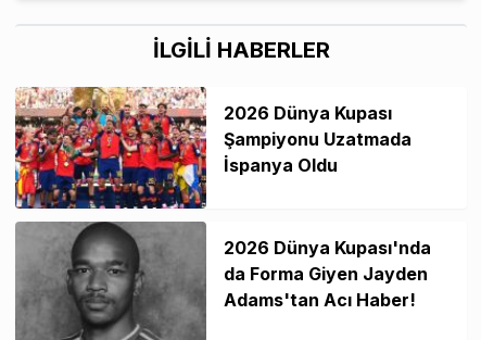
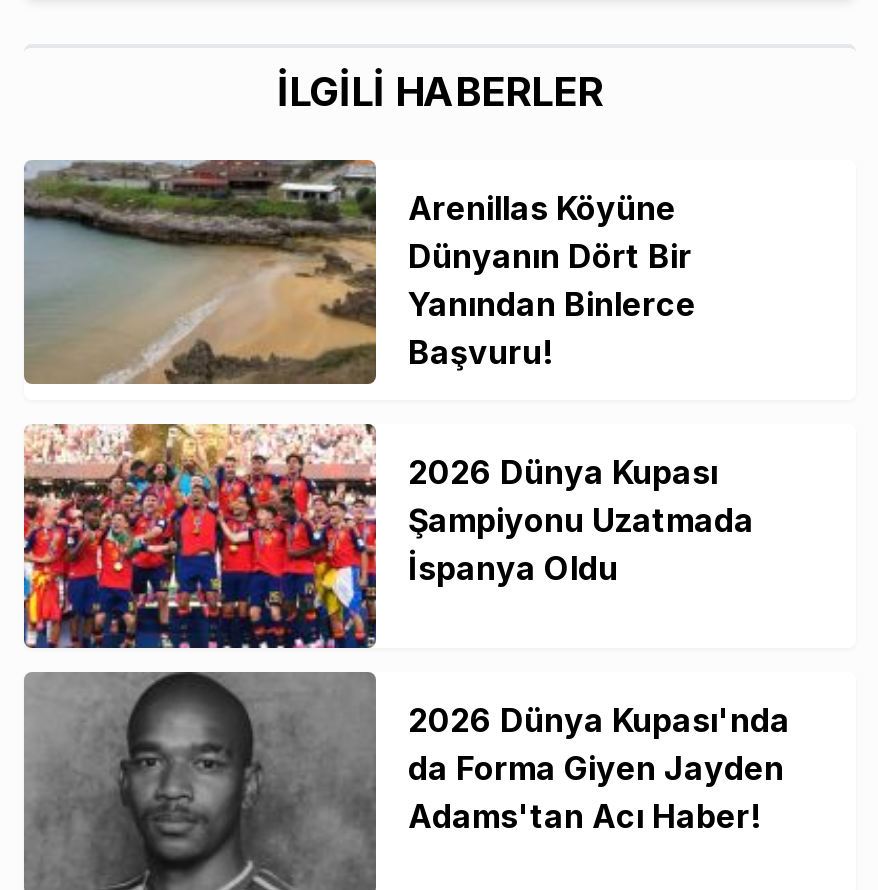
+ [image]
+ Arenillas Köyüne
+ Dünyanın Dört Bir
+ Yanından Binlerce
+ Başvuru!
